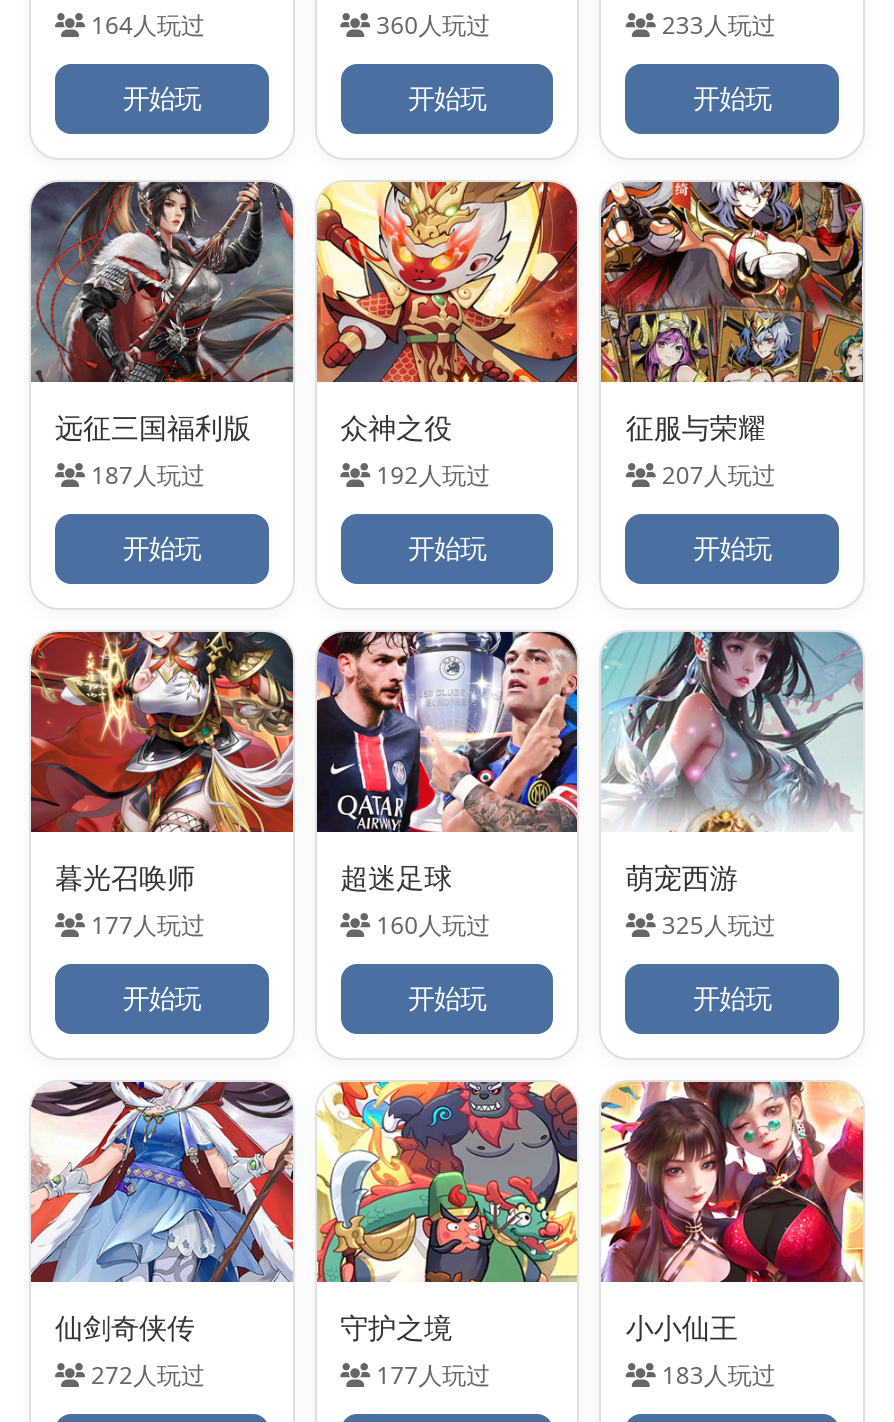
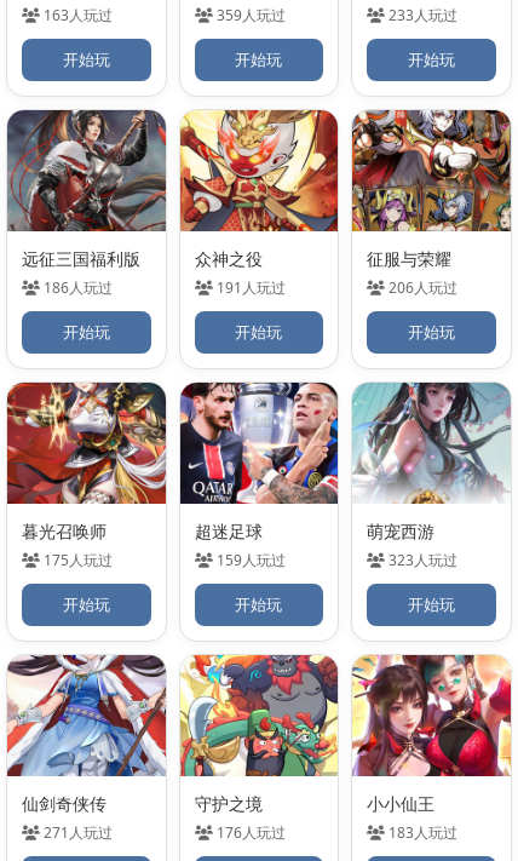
- 164人玩过
+ 163人玩过

- 360人玩过
+ 359人玩过

- 187人玩过
+ 186人玩过

- 192人玩过
+ 191人玩过

- 207人玩过
+ 206人玩过

- 177人玩过
+ 175人玩过

- 160人玩过
+ 159人玩过

- 325人玩过
+ 323人玩过

- 272人玩过
+ 271人玩过

- 177人玩过
+ 176人玩过
